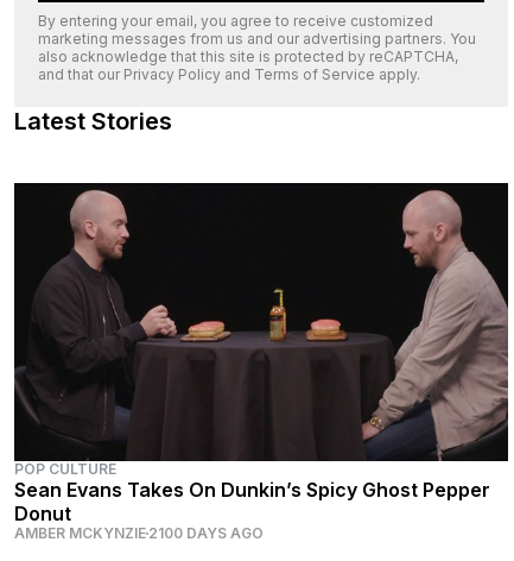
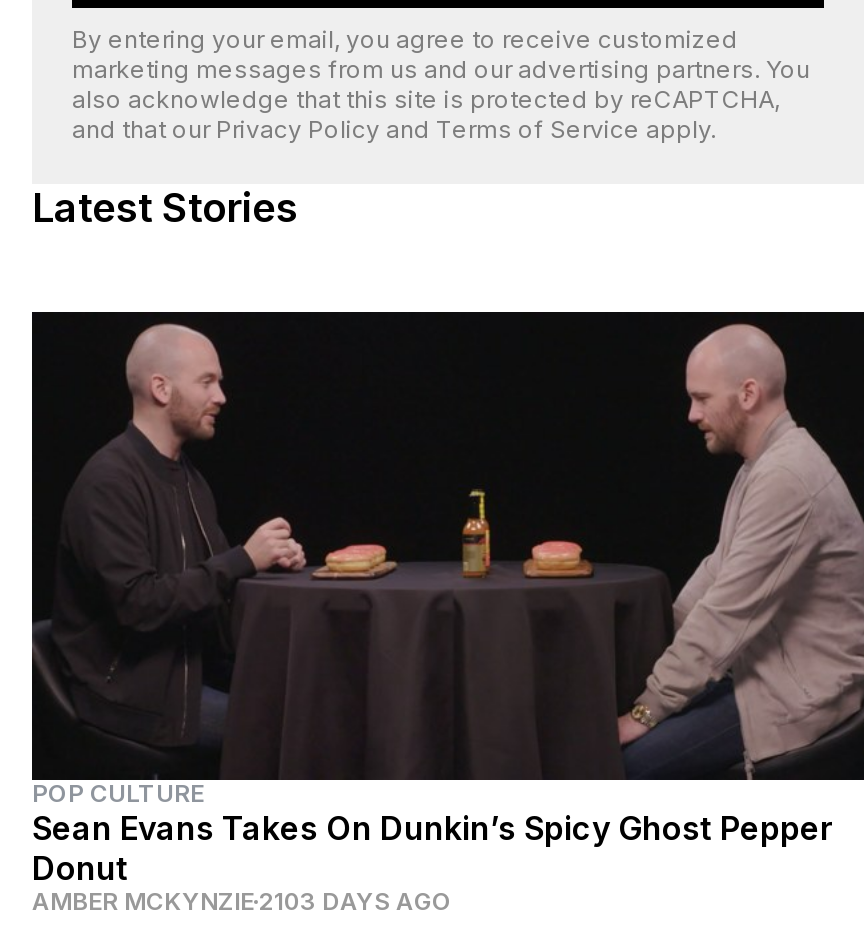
- AMBER MCKYNZIE 2100 DAYS AGO
+ AMBER MCKYNZIE 2103 DAYS AGO
